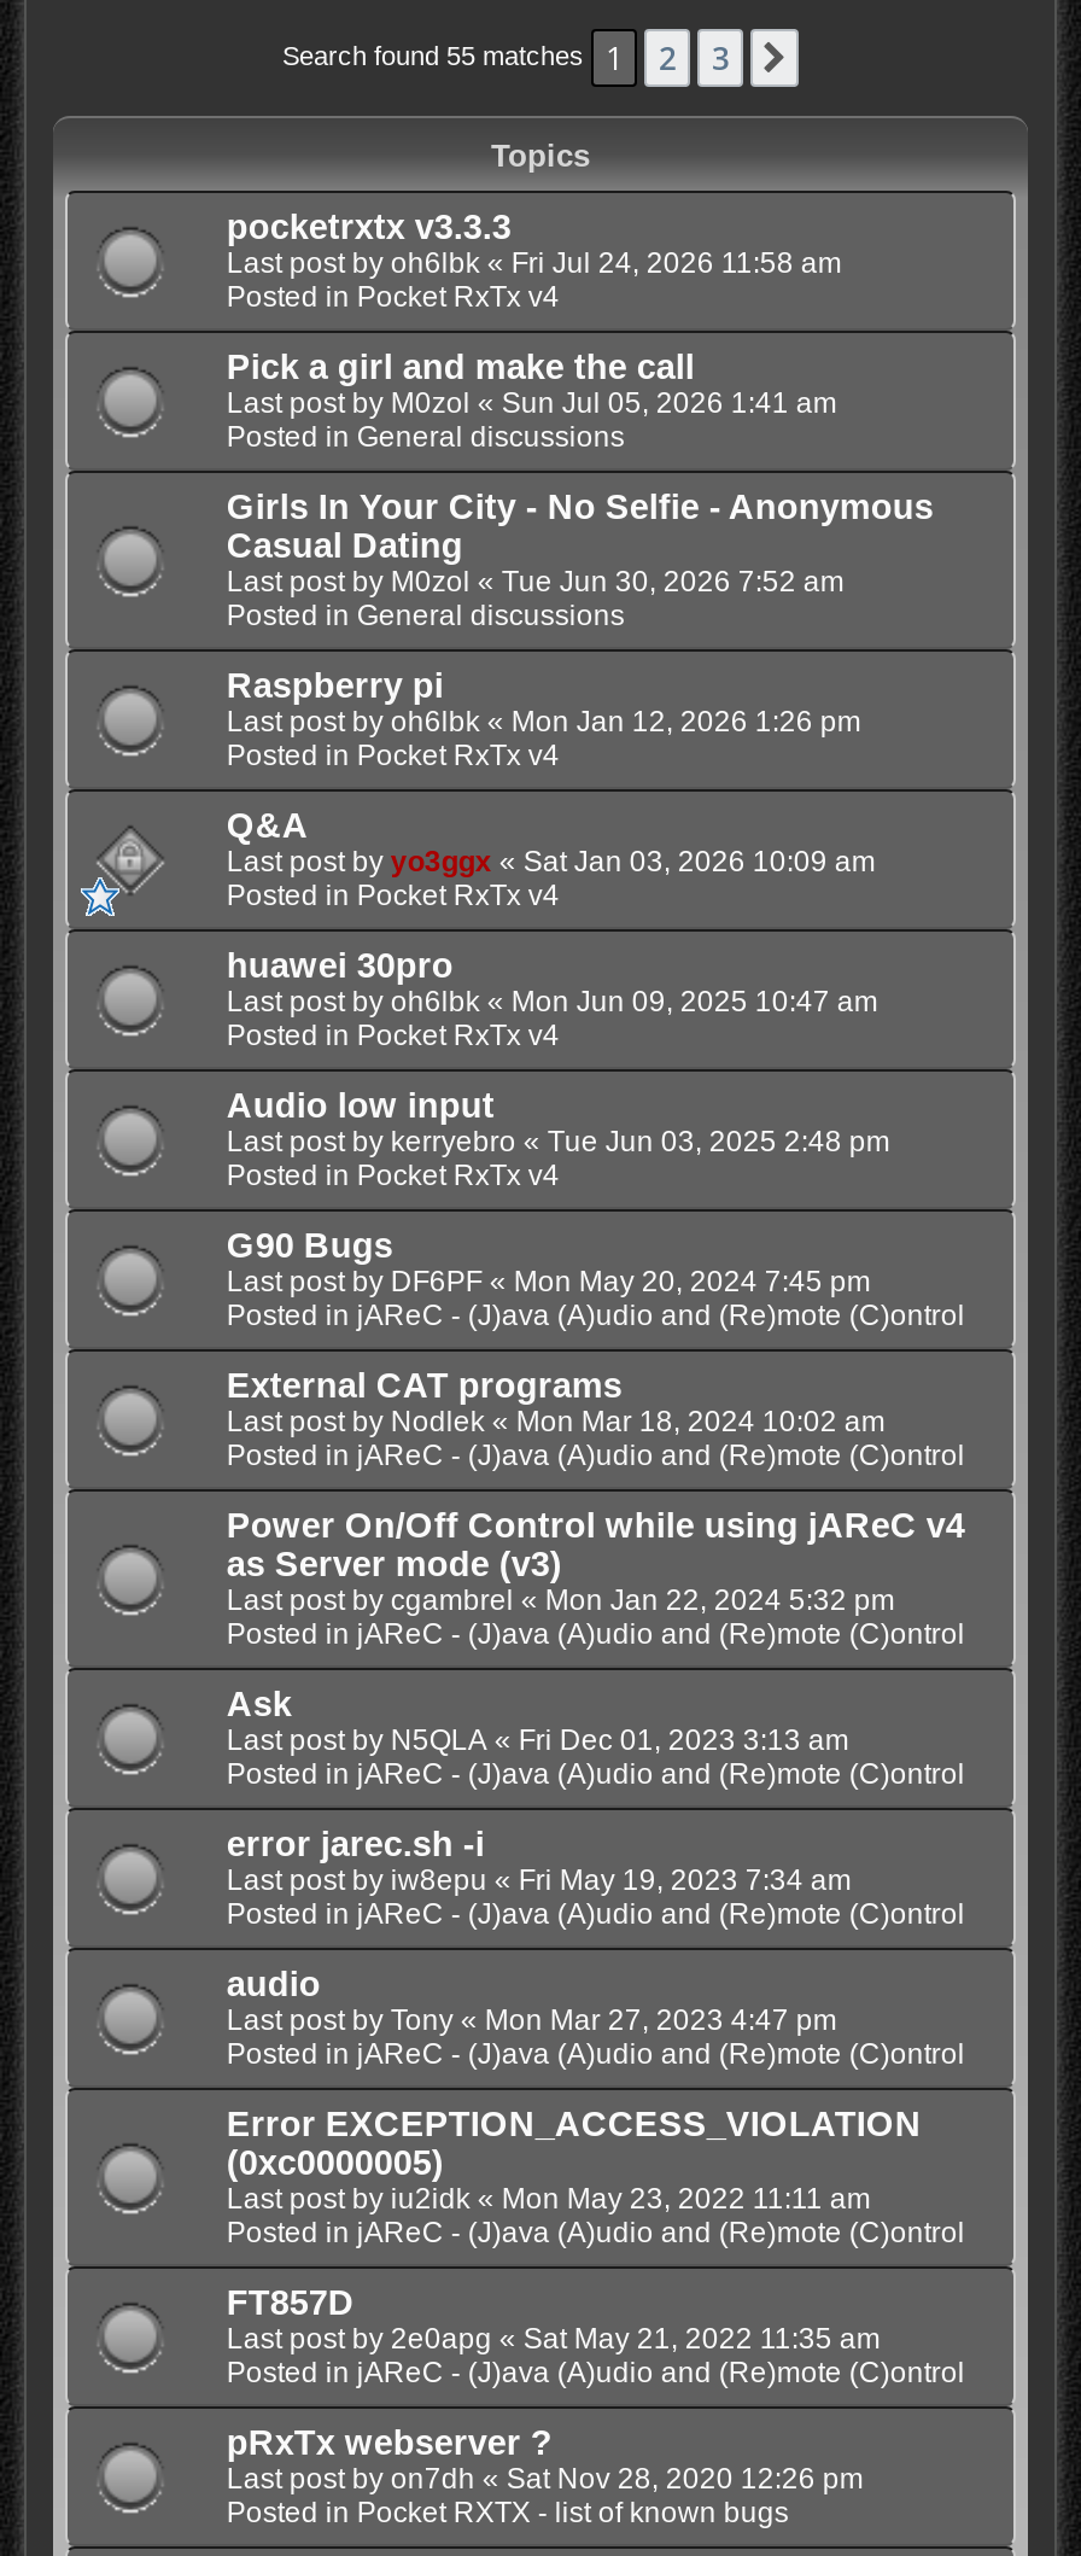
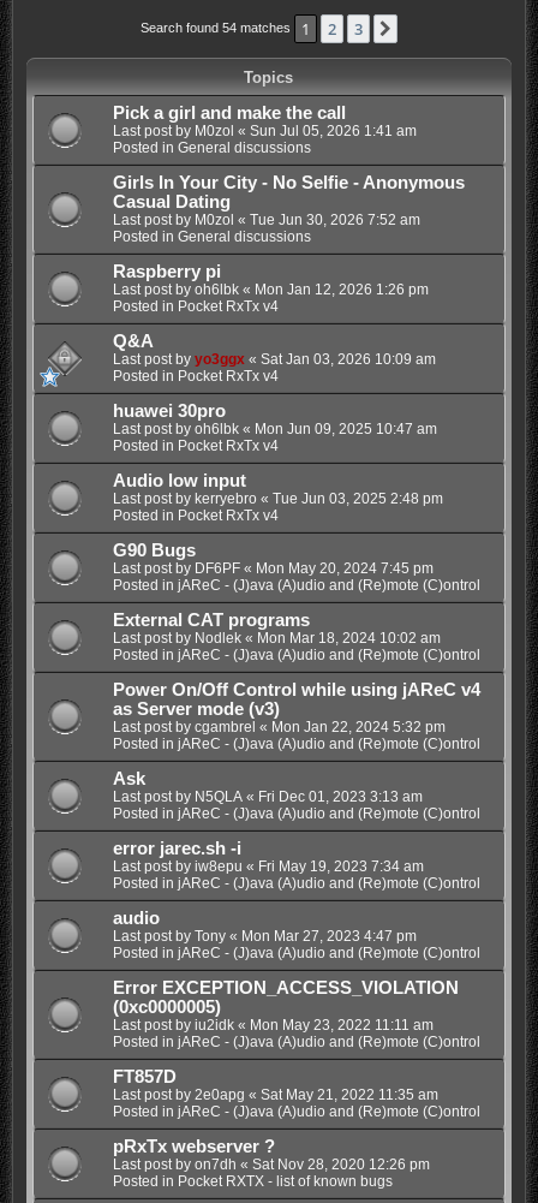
- Search found 55 matches 1
+ Search found 54 matches 1

- pocketrxtx v3.3.3
- Last post by oh6lbk «Fri Jul 24, 2026 11:58 am
- Posted in Pocket RxTx v4
